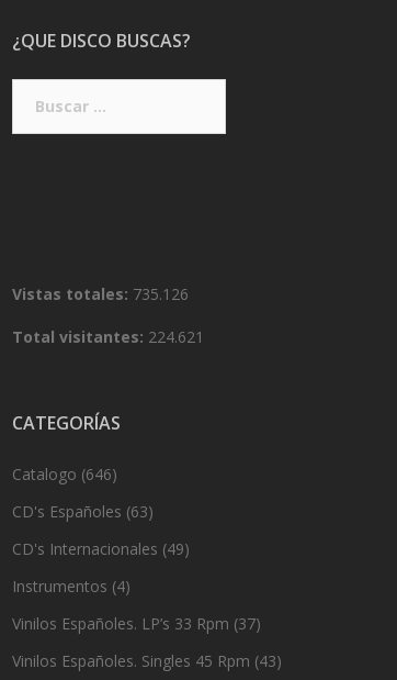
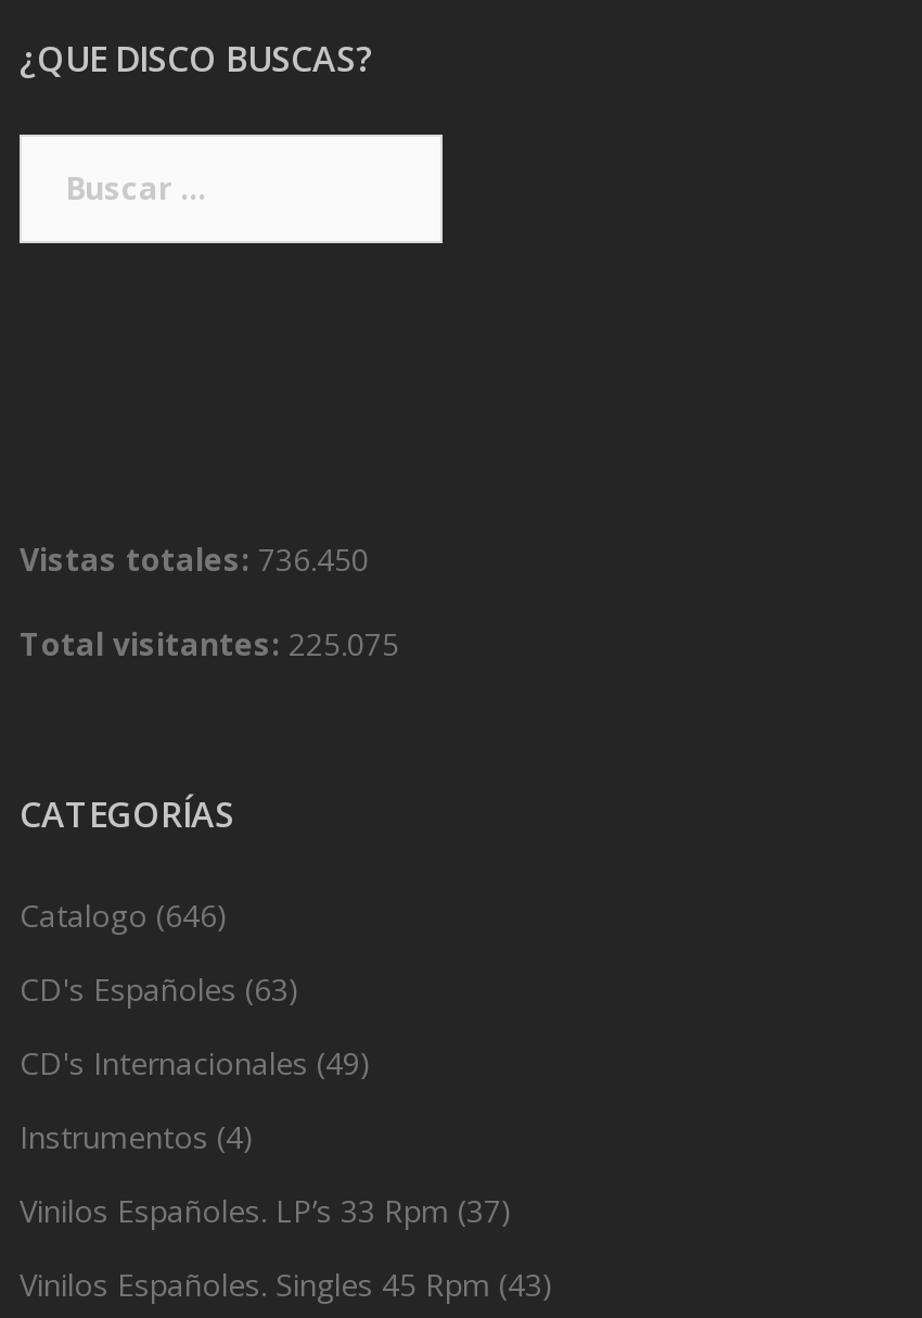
- Vistas totales: 735.126
+ Vistas totales: 736.450

- Total visitantes: 224.621
+ Total visitantes: 225.075
